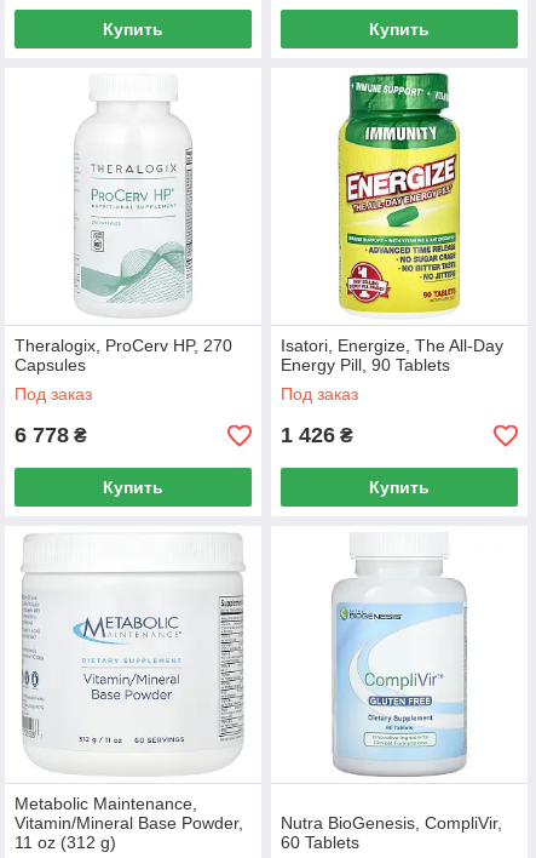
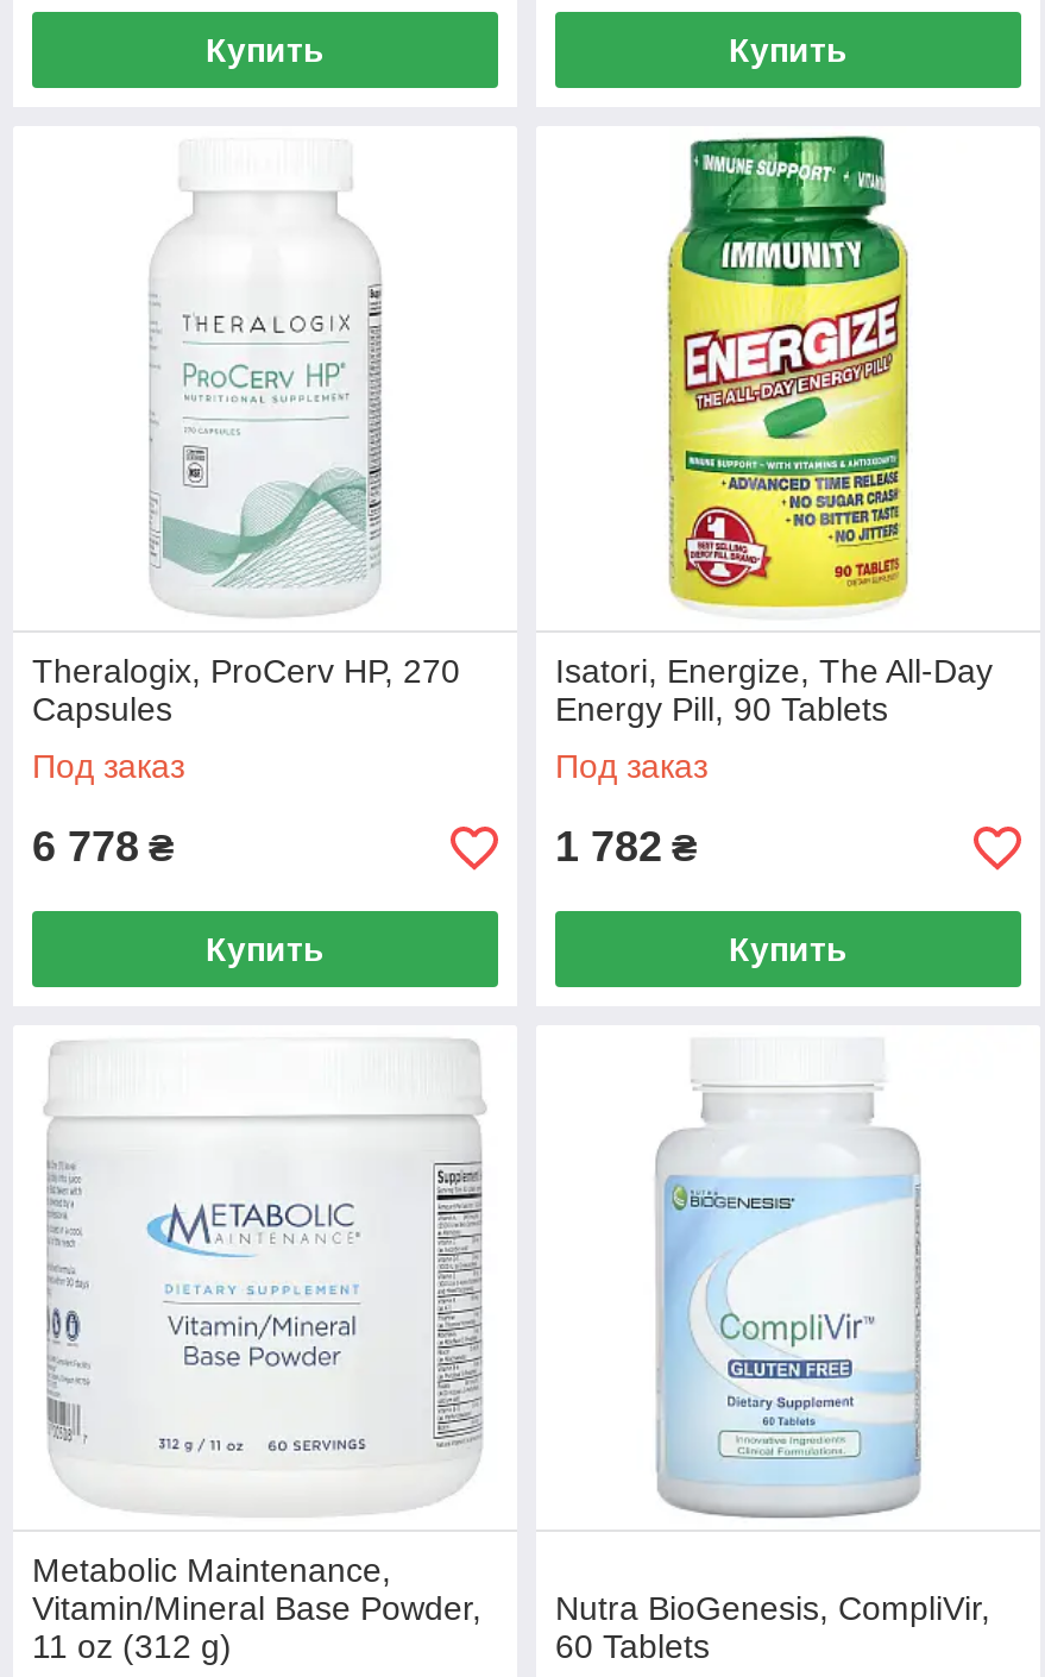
- 1 426 ₴
+ 1 782 ₴
